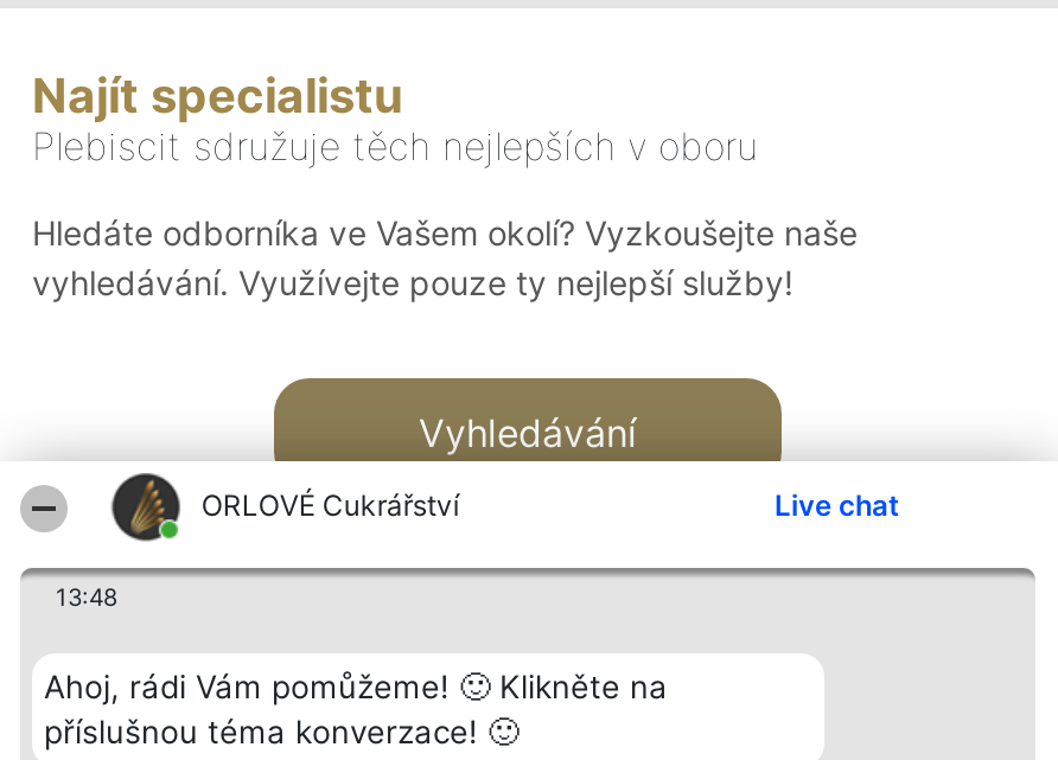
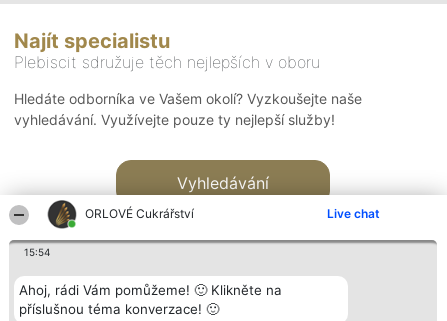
- 13:48
+ 15:54
